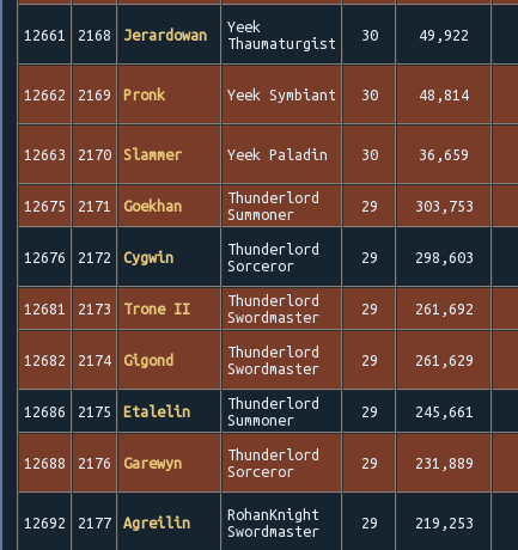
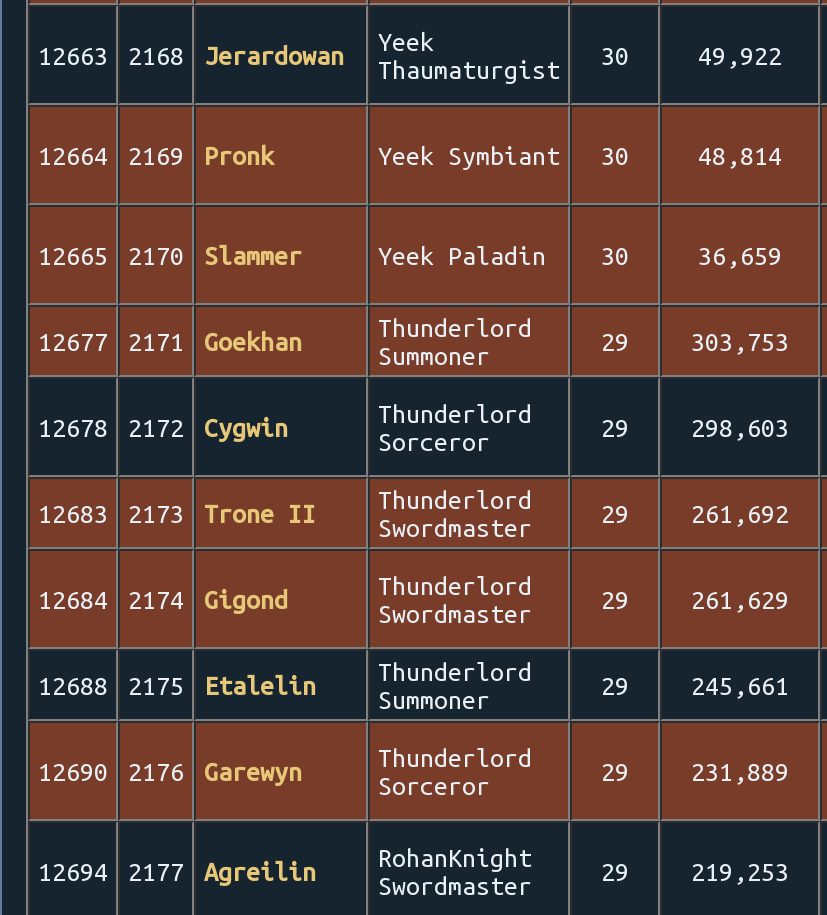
- 12661 2168 Jerardowan Yeek Thaumaturgist 30
+ 12663 2168 Jerardowan Yeek Thaumaturgist 30

- 12662 2169 Pronk
+ 12664 2169 Pronk

- 12663 2170 Slammer
+ 12665 2170 Slammer

- 12675 2171 Goekhan
+ 12677 2171 Goekhan

- 12676 2172 Cygwin
+ 12678 2172 Cygwin

- 12681 2173 Trone II
+ 12683 2173 Trone II

- 12682 2174 Gigond
+ 12684 2174 Gigond

- 12686 2175 Etalelin
+ 12688 2175 Etalelin

- 12688 2176 Garewyn
+ 12690 2176 Garewyn

- 12692 2177 Agreilin
+ 12694 2177 Agreilin
